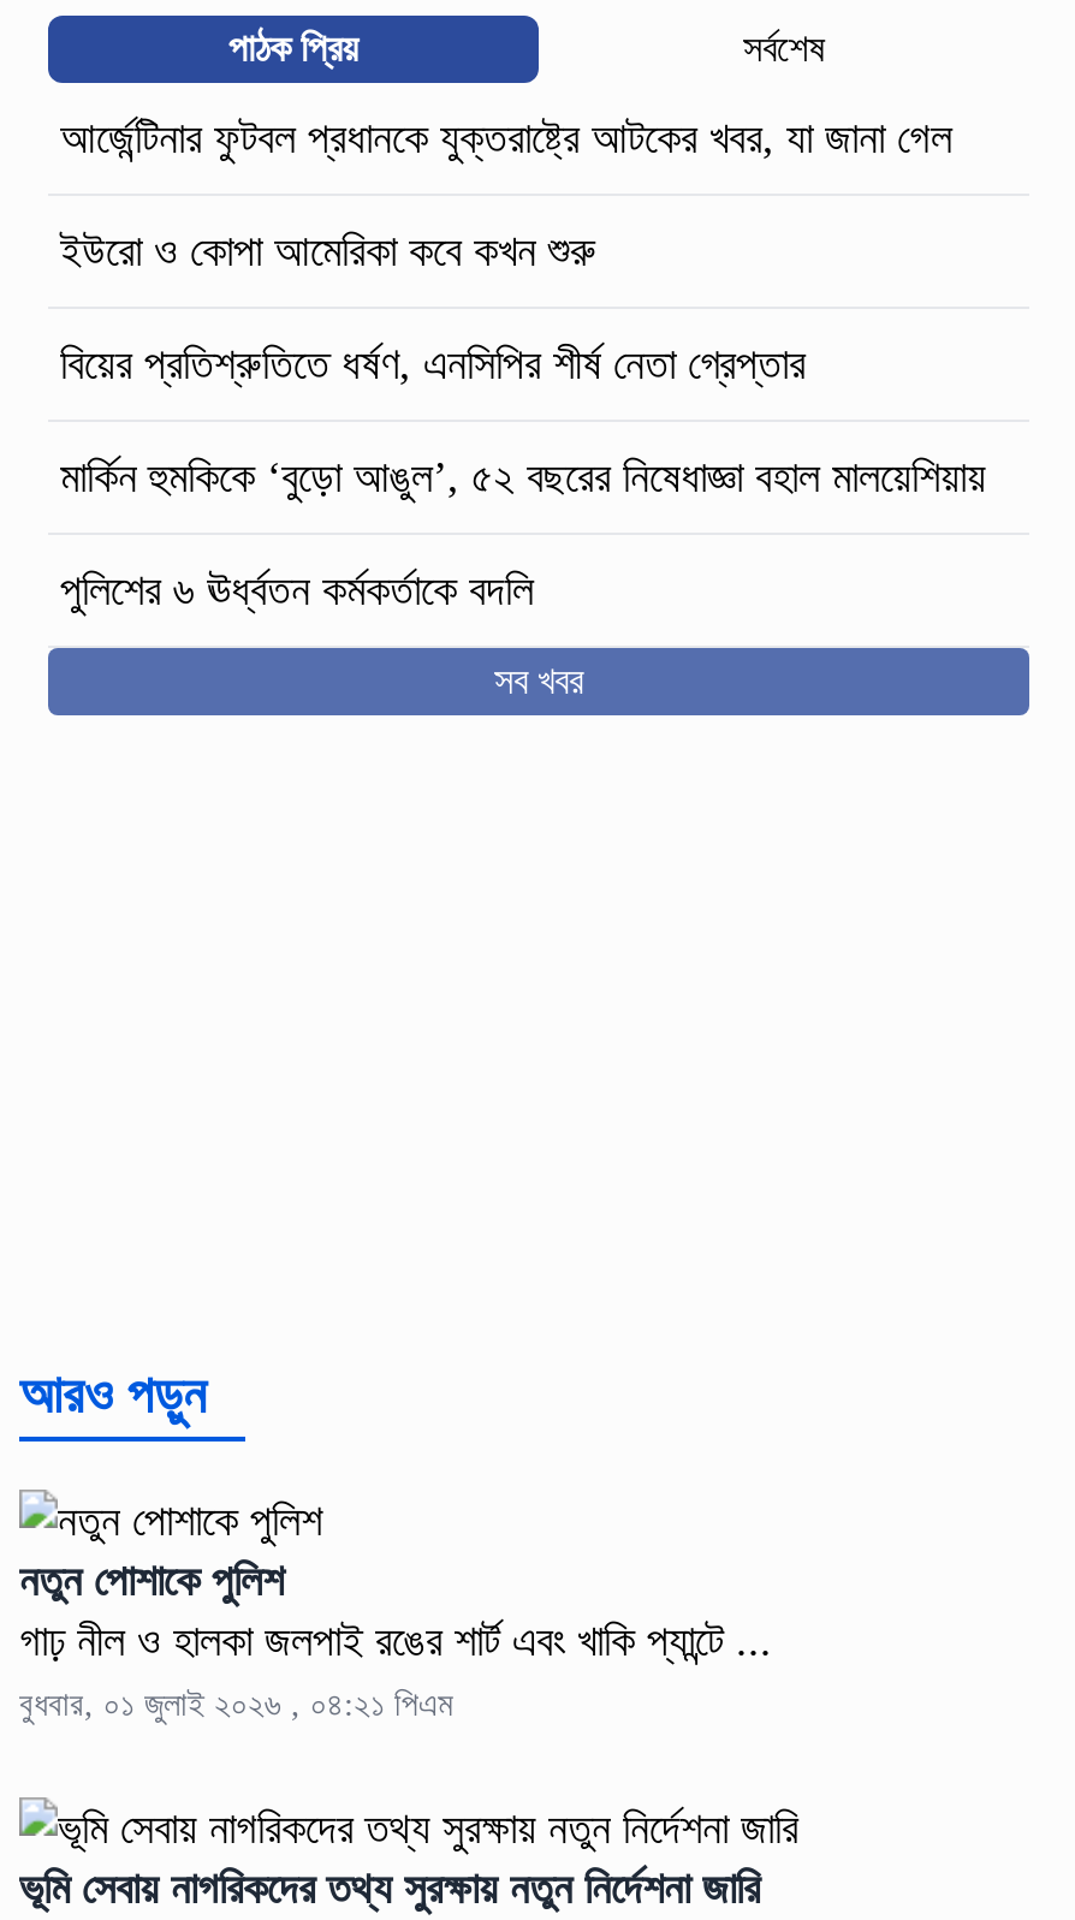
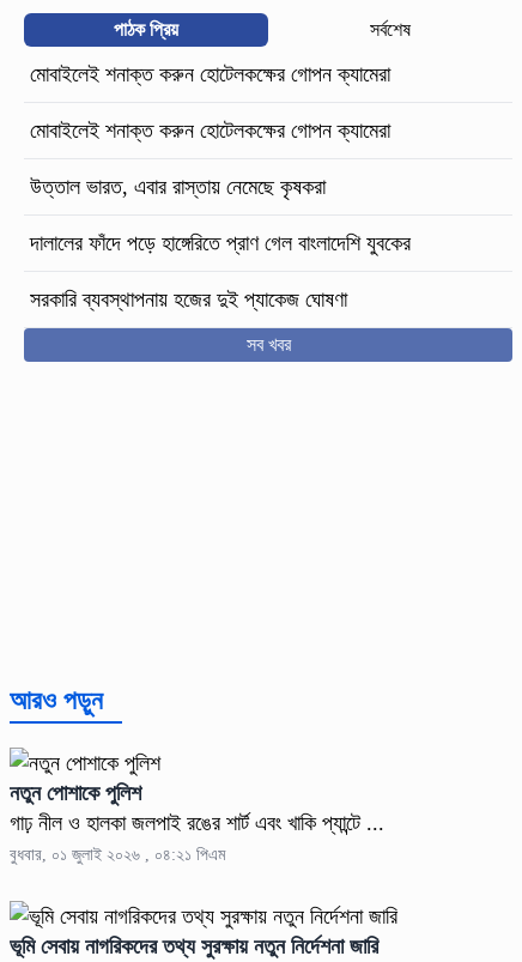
- আর্জেন্টিনার ফুটবল প্রধানকে যুক্তরাষ্ট্রে আটকের খবর, যা জানা গেল
+ মোবাইলেই শনাক্ত করুন হোটেলকক্ষের গোপন ক্যামেরা

- ইউরো ও কোপা আমেরিকা কবে কখন শুরু
+ মোবাইলেই শনাক্ত করুন হোটেলকক্ষের গোপন ক্যামেরা

- বিয়ের প্রতিশ্রুতিতে ধর্ষণ, এনসিপির শীর্ষ নেতা গ্রেপ্তার
+ উত্তাল ভারত, এবার রাস্তায় নেমেছে কৃষকরা

- মার্কিন হুমকিকে ‘বুড়ো আঙুল’, ৫২ বছরের নিষেধাজ্ঞা বহাল মালয়েশিয়ায়
+ দালালের ফাঁদে পড়ে হাঙ্গেরিতে প্রাণ গেল বাংলাদেশি যুবকের

- পুলিশের ৬ ঊর্ধ্বতন কর্মকর্তাকে বদলি
+ সরকারি ব্যবস্থাপনায় হজের দুই প্যাকেজ ঘোষণা
